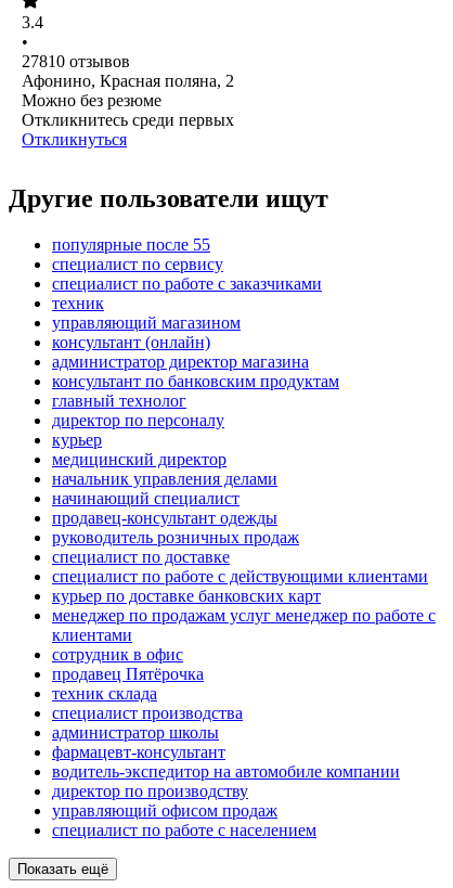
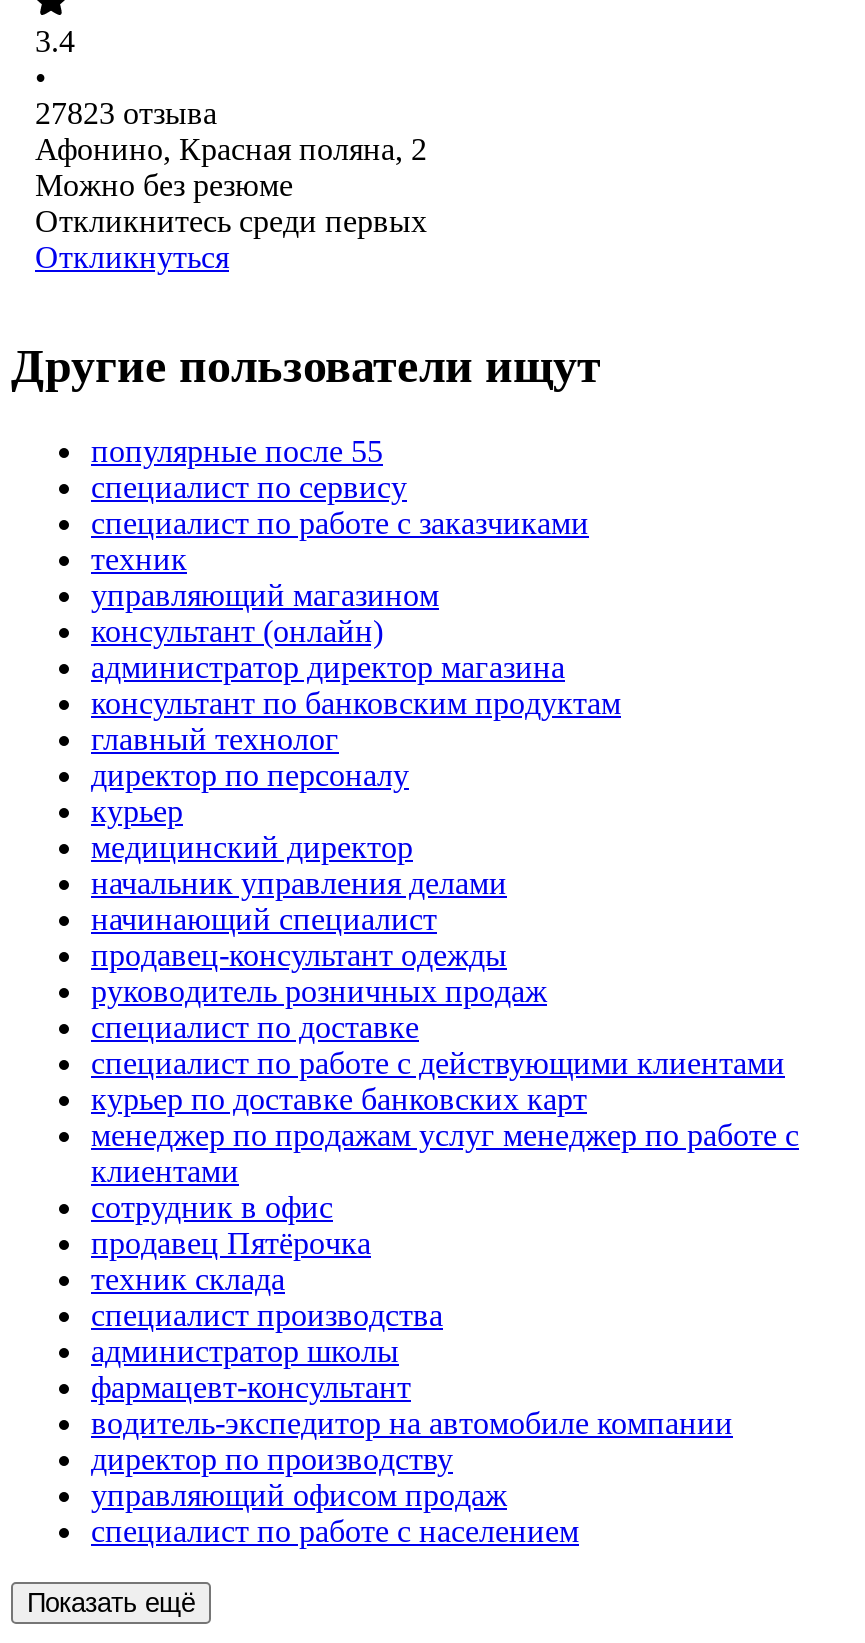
- 27810 отзывов
+ 27823 отзыва
